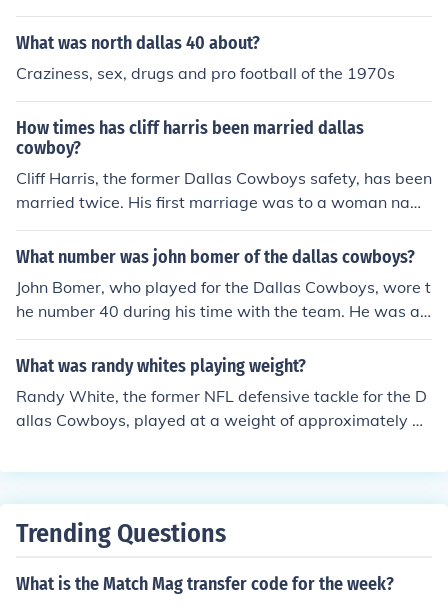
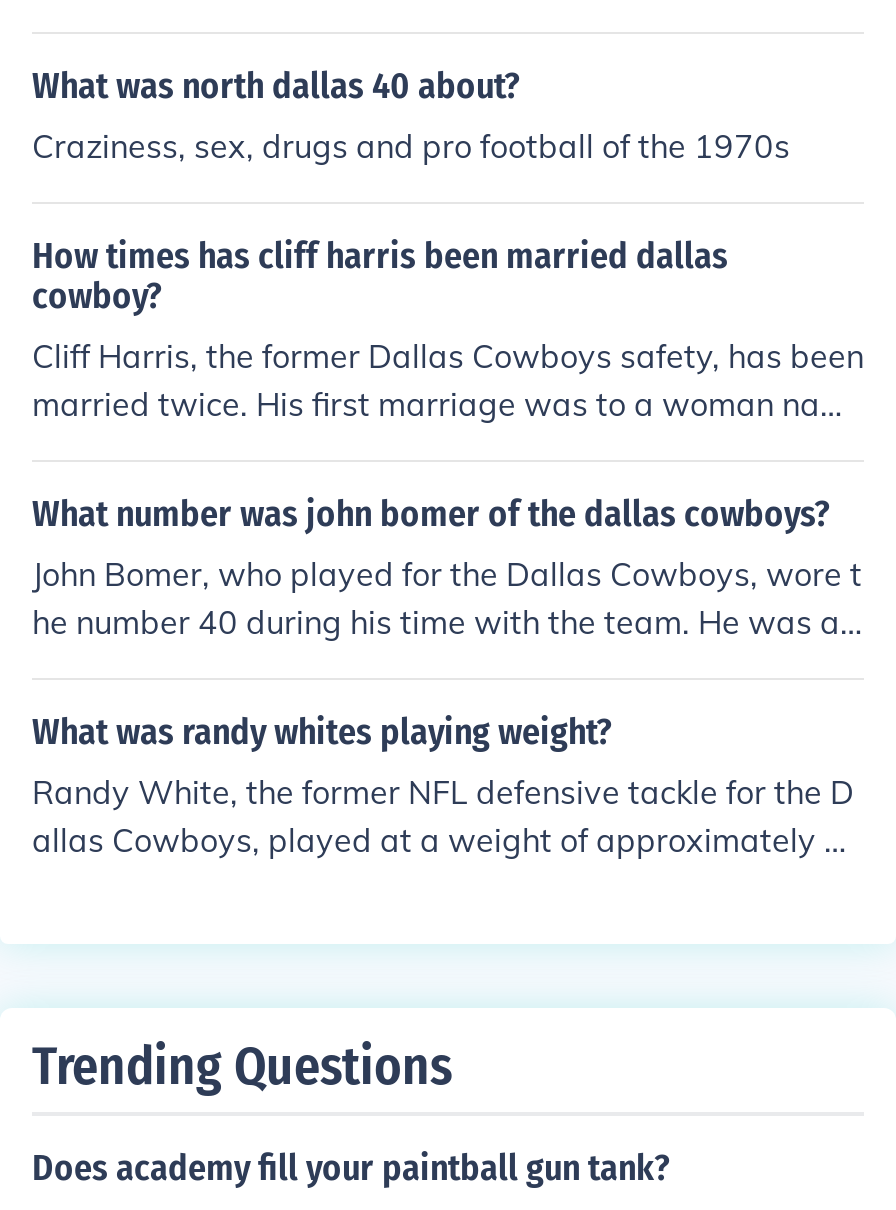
- What is the Match Mag transfer code for the week?
+ Does academy fill your paintball gun tank?
